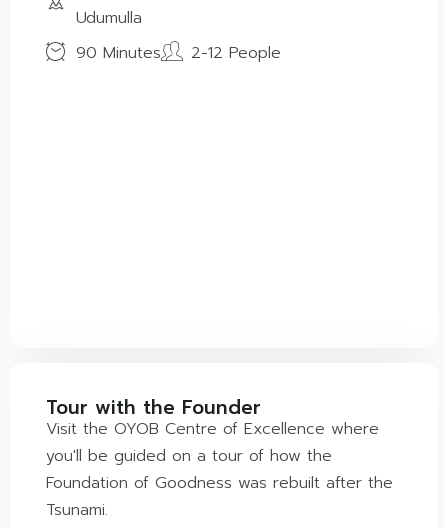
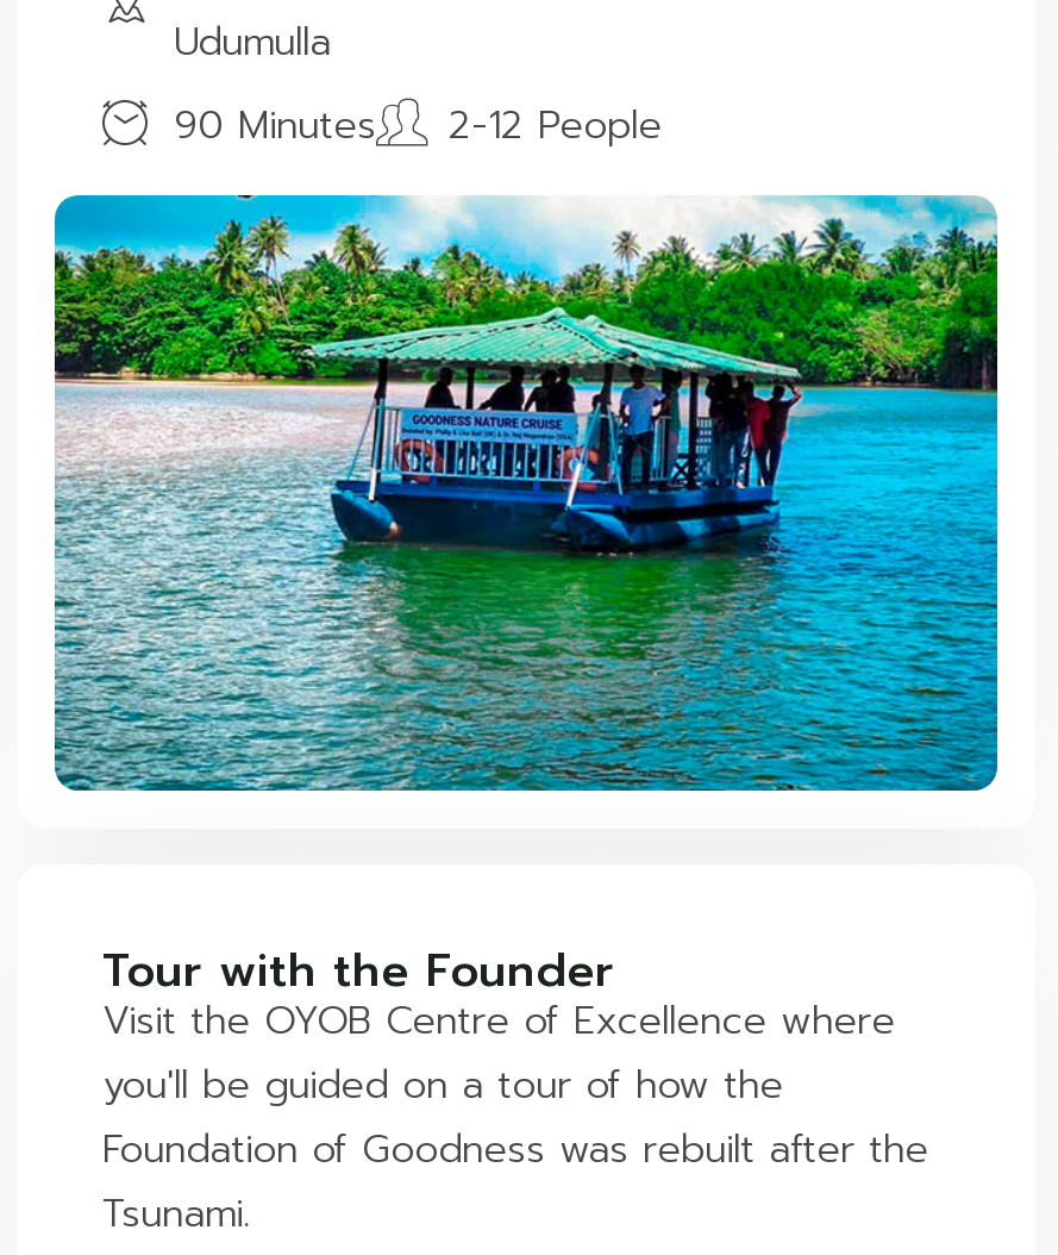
+ [image]
